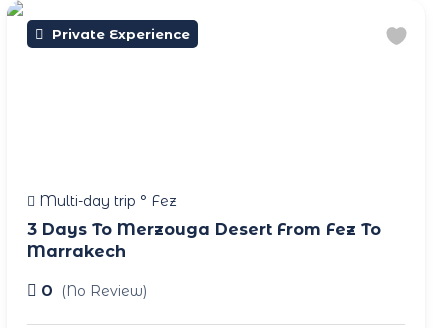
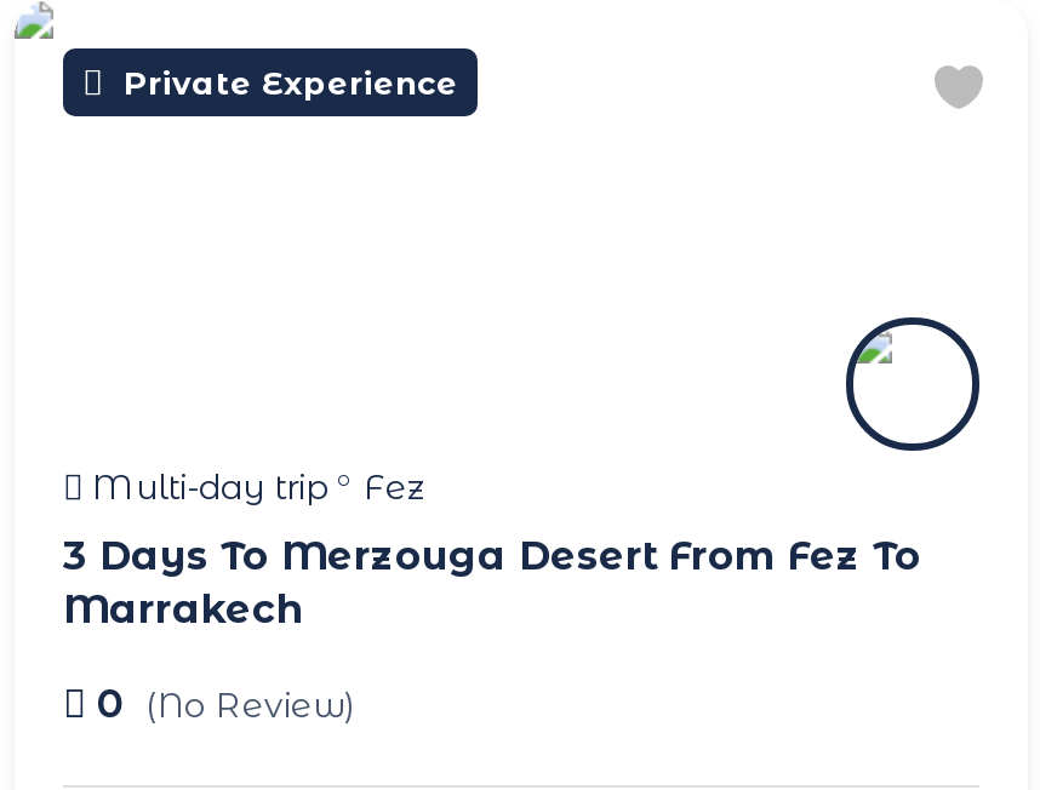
+ [image]
